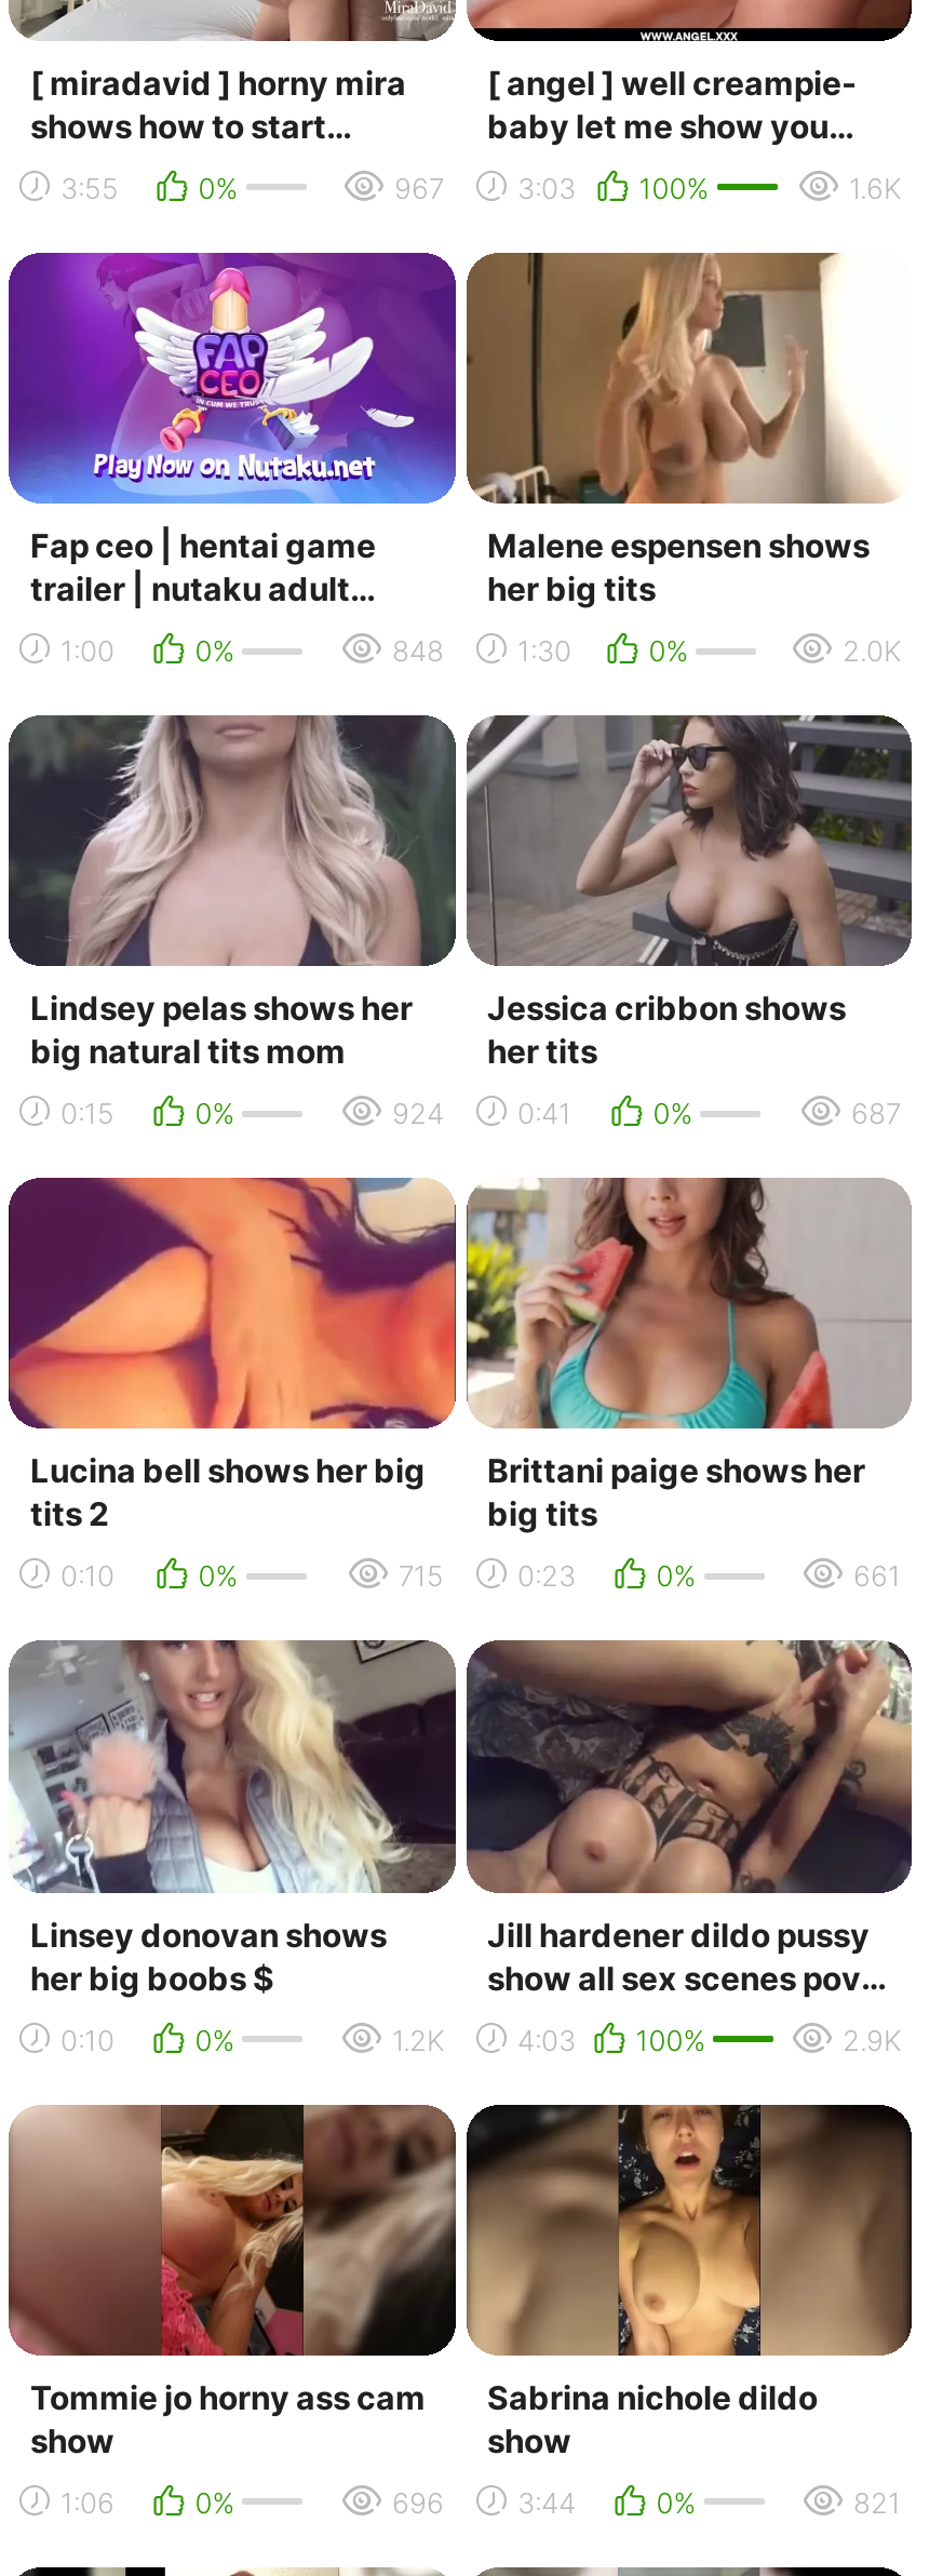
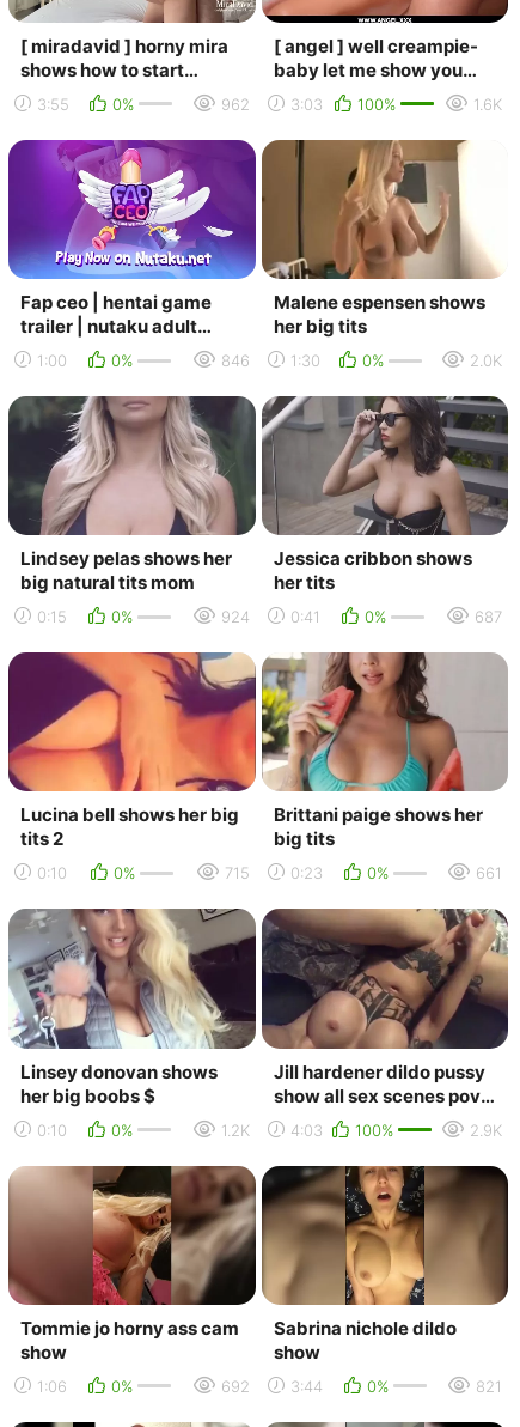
- 967
+ 962

- 848
+ 846

- 696
+ 692
